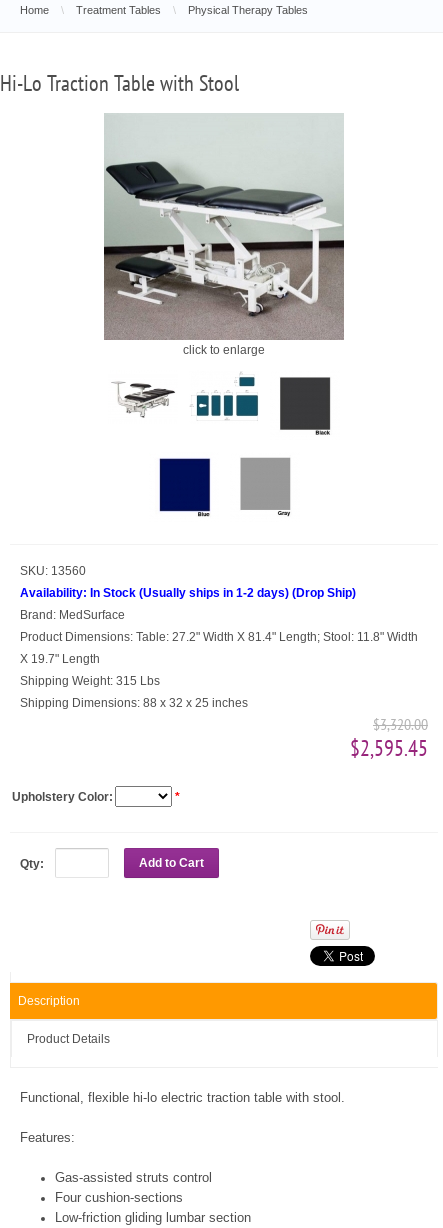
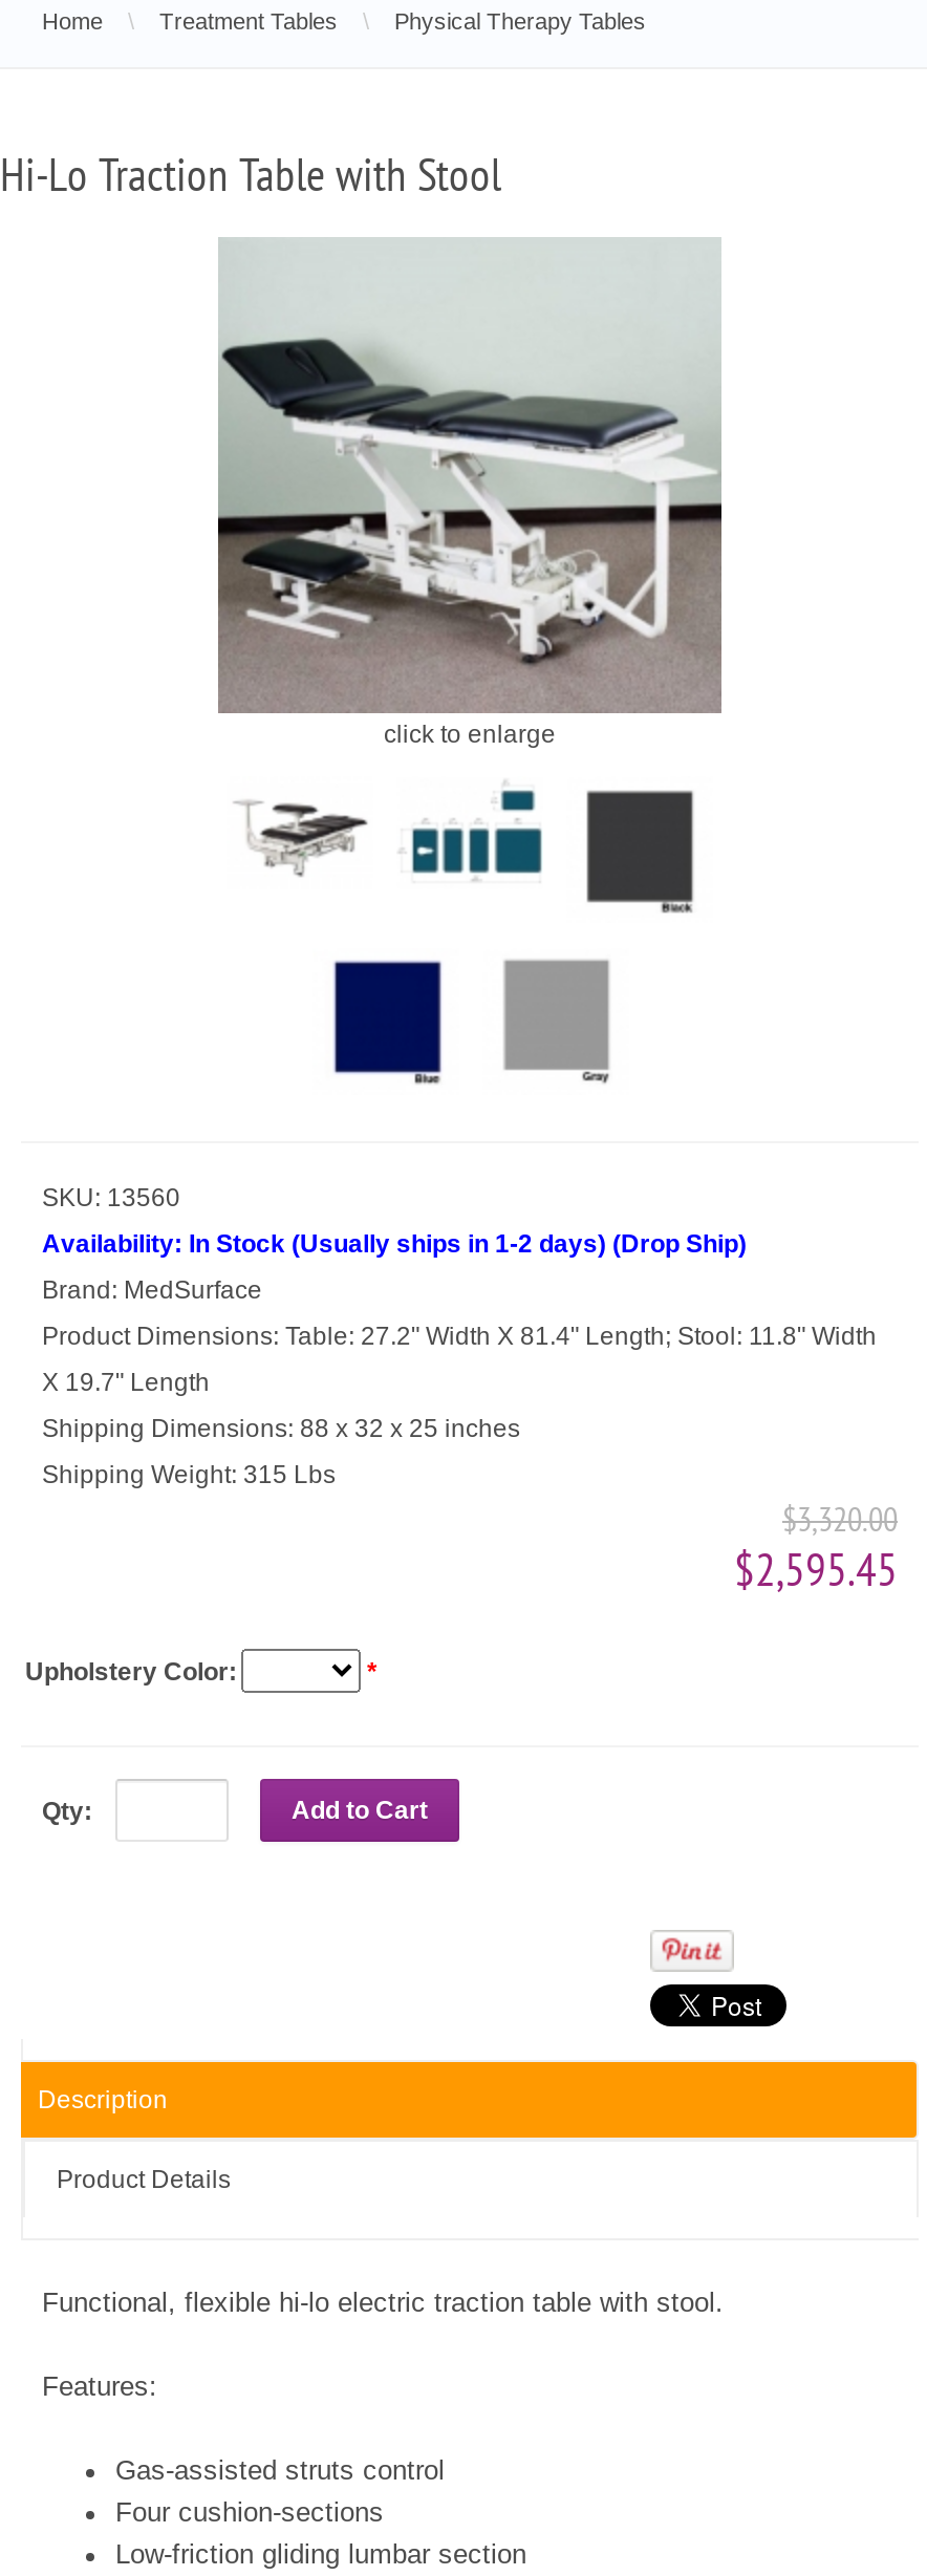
moved down: Shipping Weight: 315 Lbs

moved up: Shipping Dimensions: 88 x 32 x 25 inches
